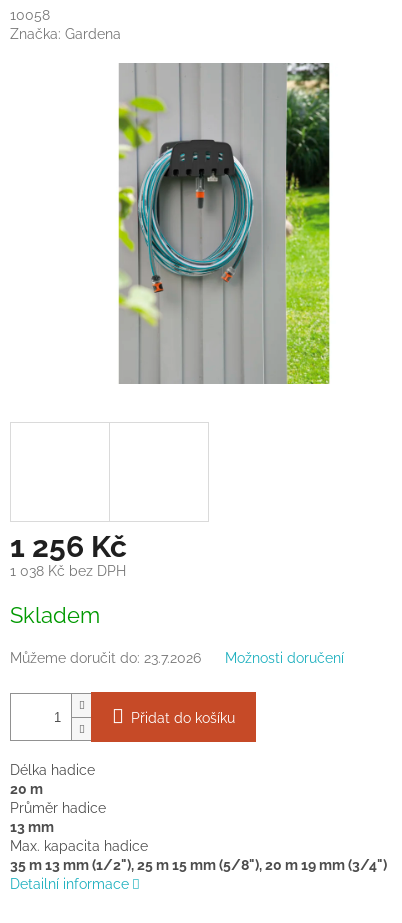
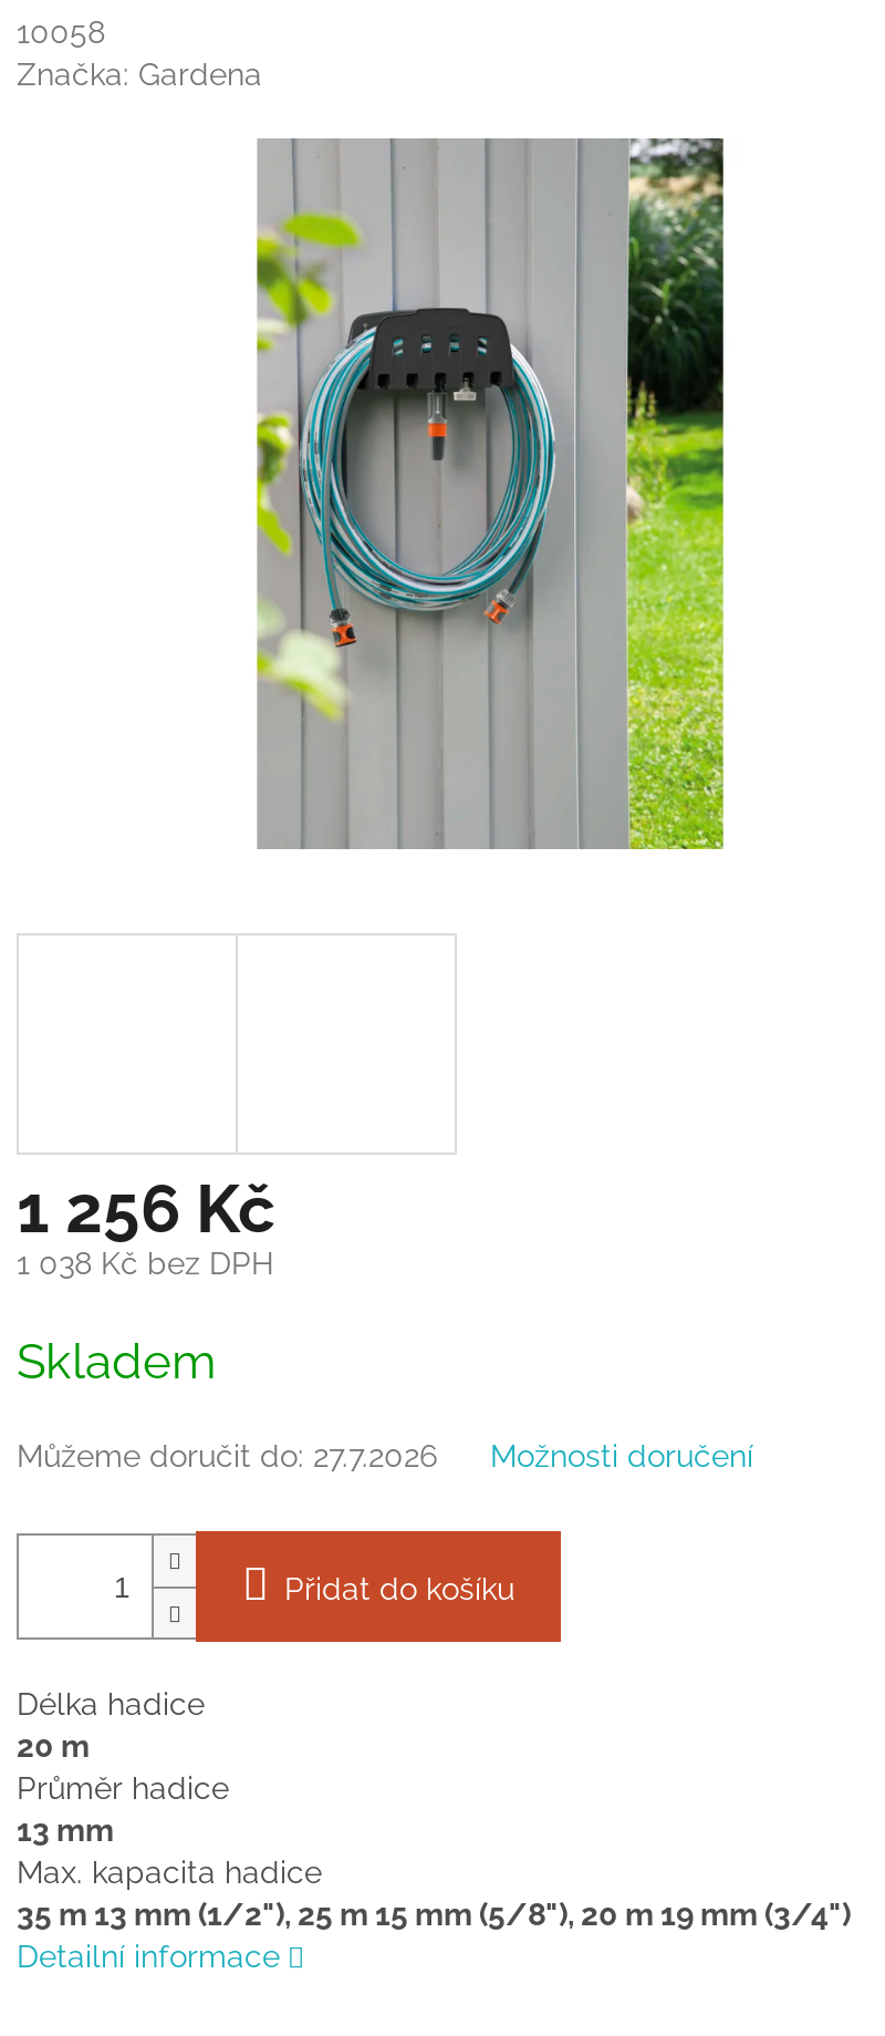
- Můžeme doručit do: 23.7.2026
+ Můžeme doručit do: 27.7.2026
